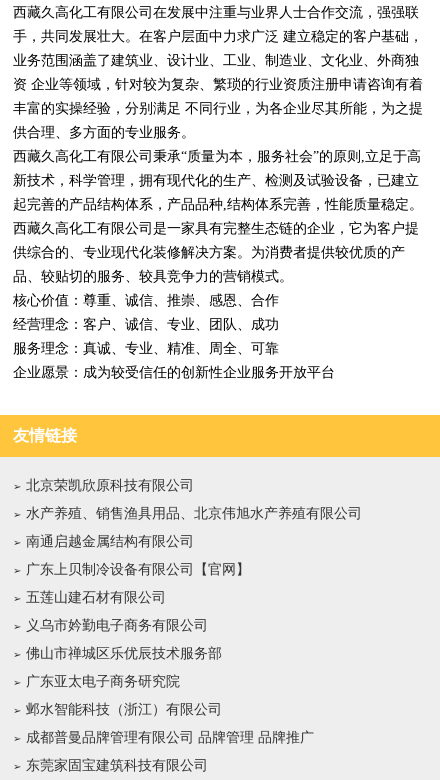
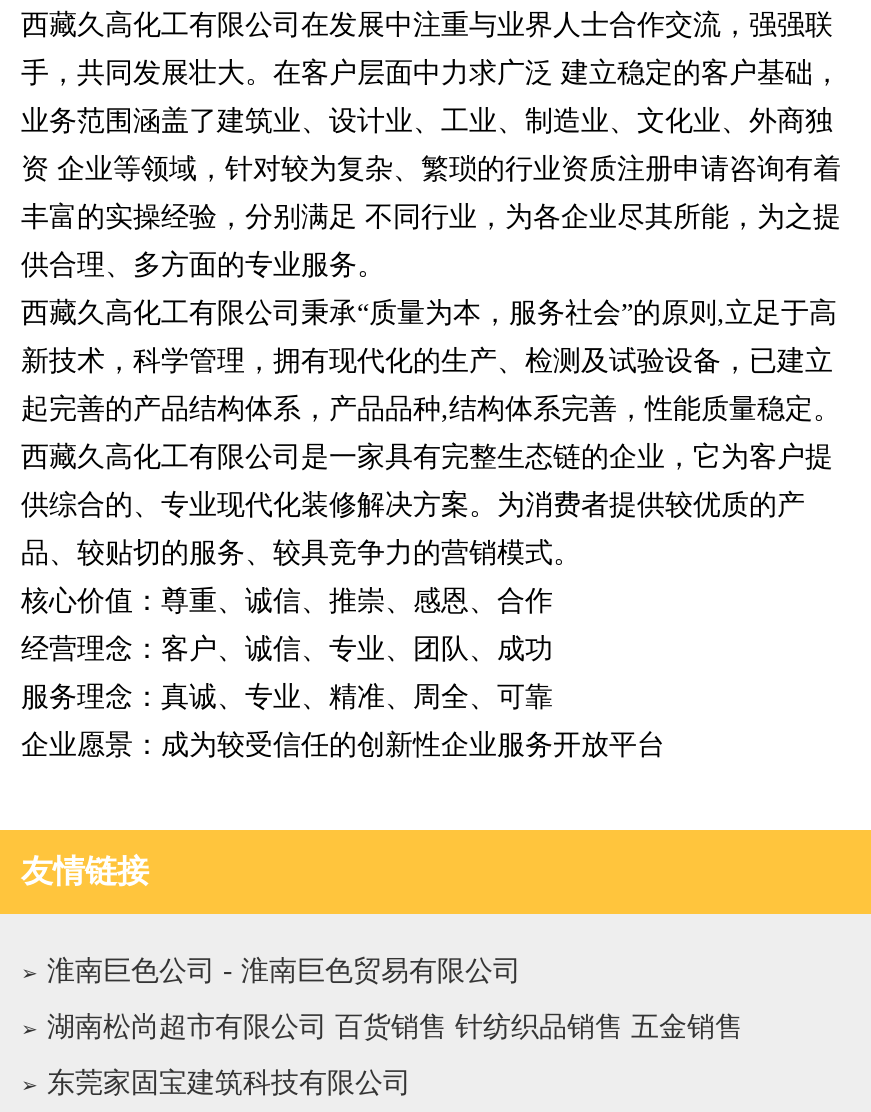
- 北京荣凯欣原科技有限公司
- 水产养殖、销售渔具用品、北京伟旭水产养殖有限公司
- 南通启越金属结构有限公司
- 广东上贝制冷设备有限公司【官网】
- 五莲山建石材有限公司
- 义乌市妗勤电子商务有限公司
- 佛山市禅城区乐优辰技术服务部
- 广东亚太电子商务研究院
- 邺水智能科技（浙江）有限公司
- 成都普曼品牌管理有限公司 品牌管理 品牌推广
+ 淮南巨色公司 - 淮南巨色贸易有限公司
+ 湖南松尚超市有限公司 百货销售 针纺织品销售 五金销售
